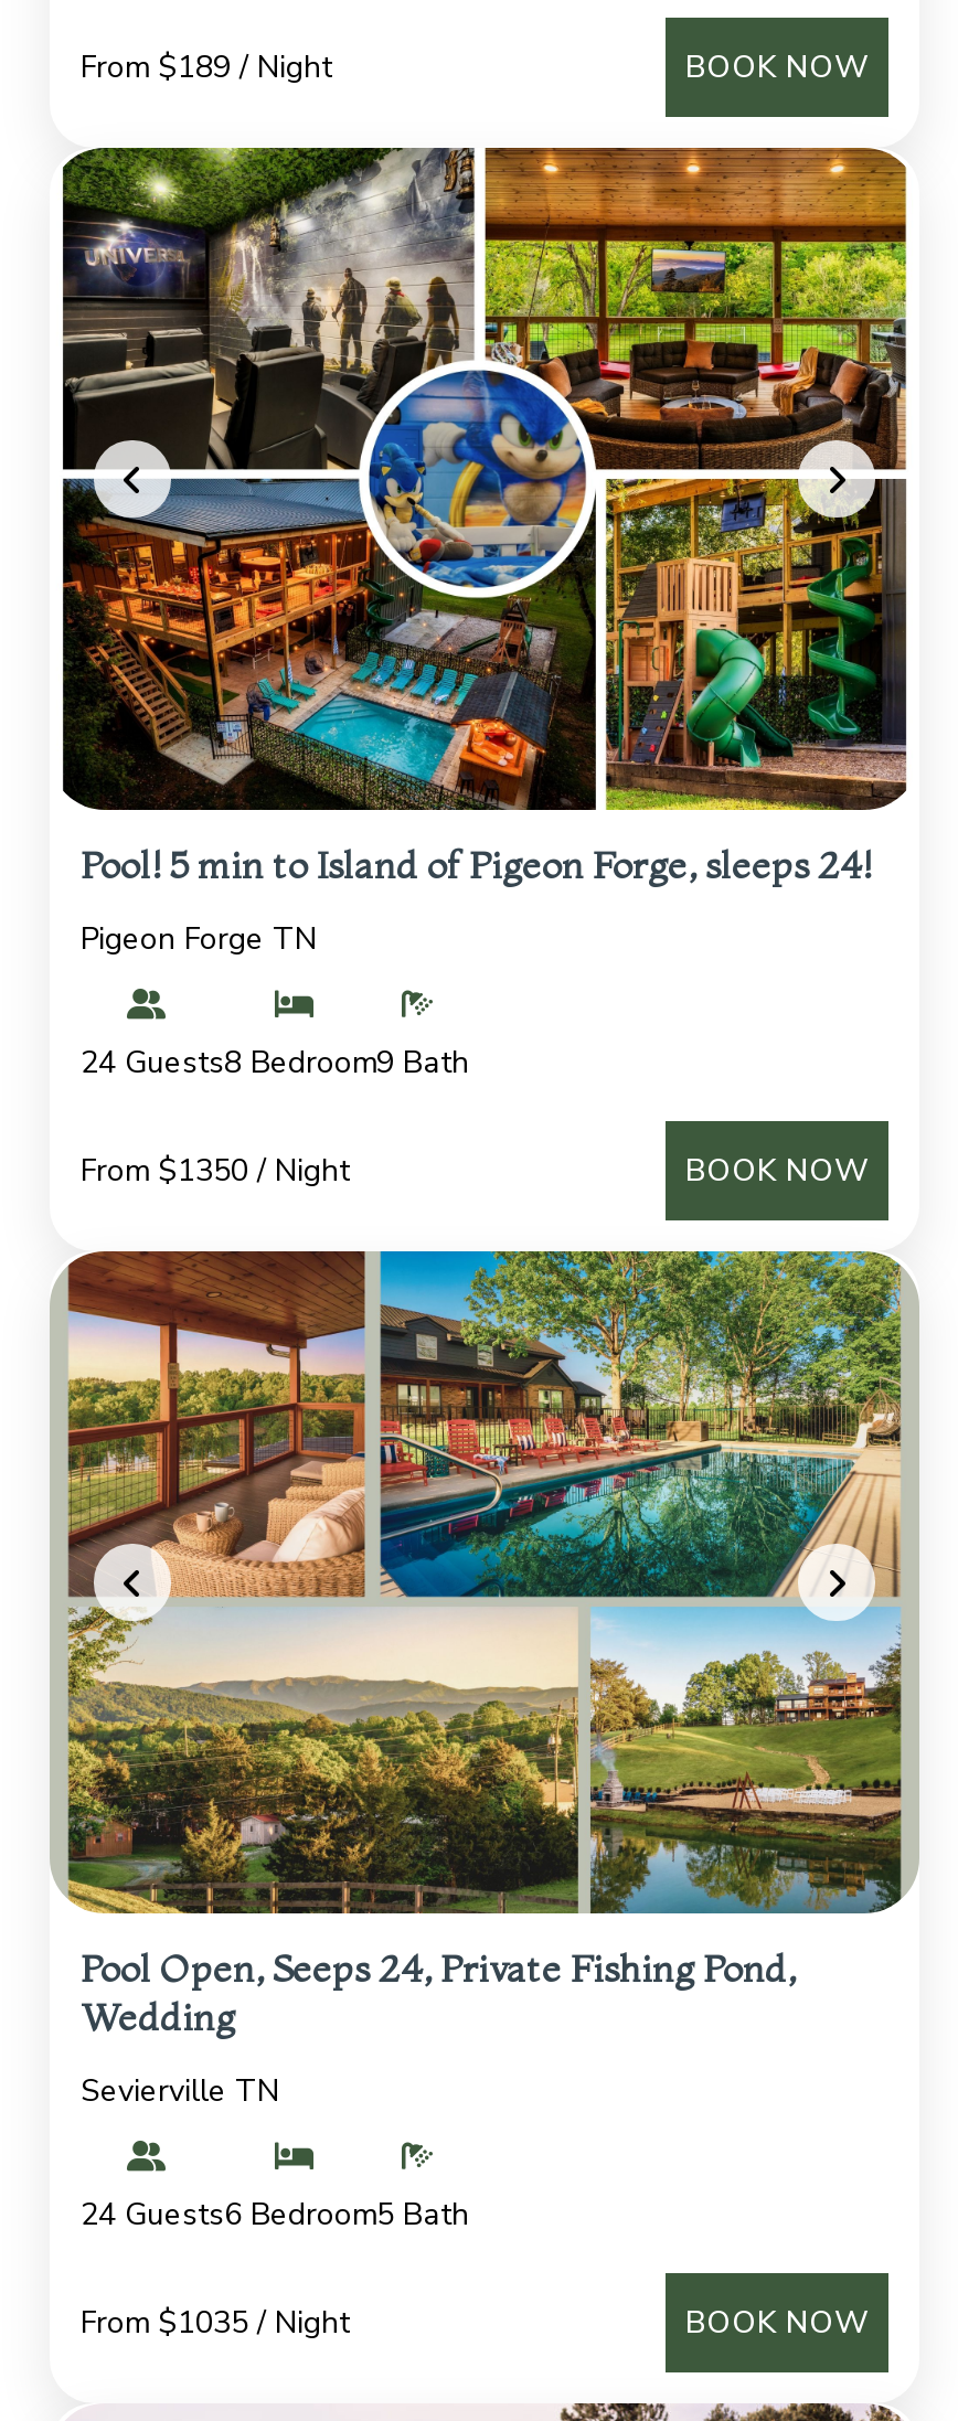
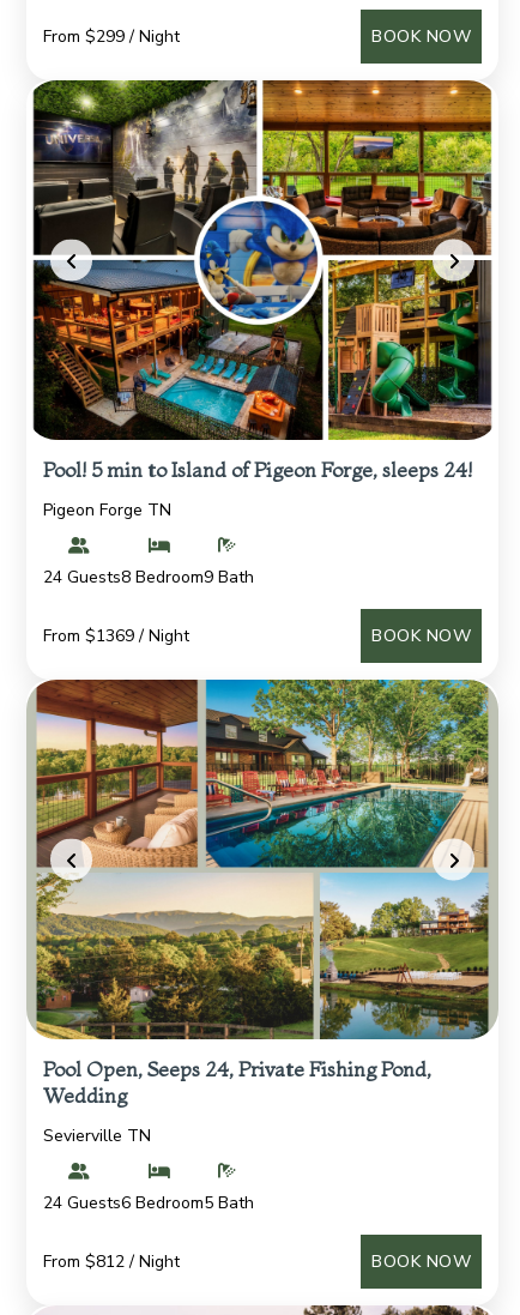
- From $189 / Night
+ From $299 / Night

- From $1350 / Night
+ From $1369 / Night

- From $1035 / Night
+ From $812 / Night
